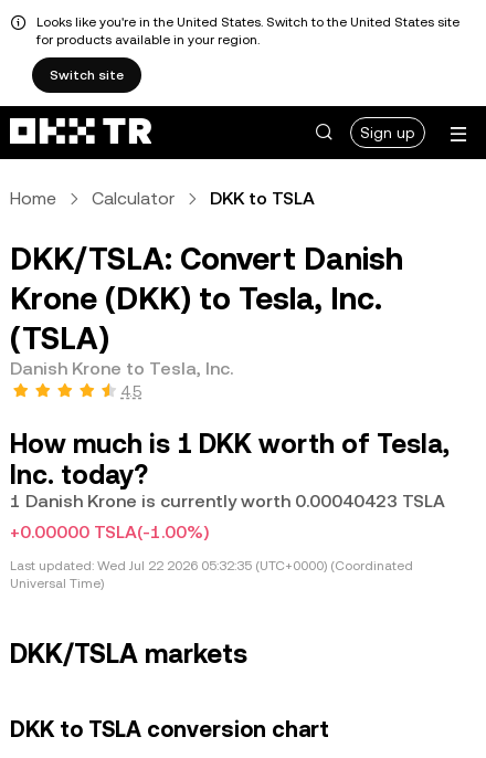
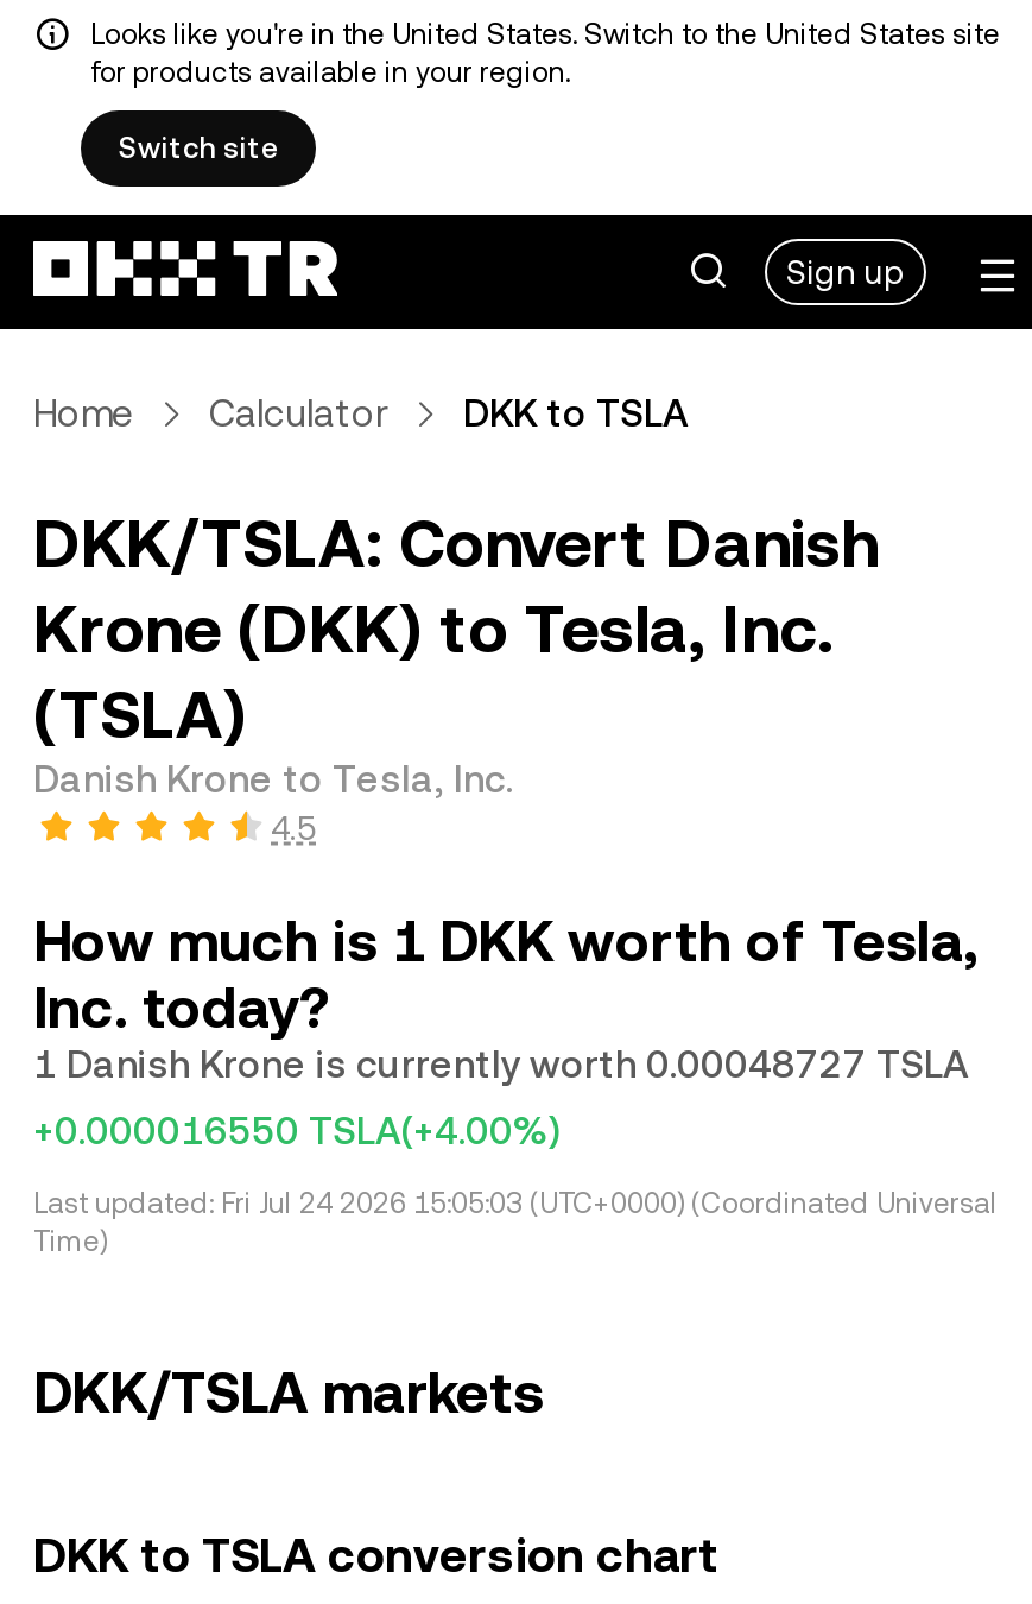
- 1 Danish Krone is currently worth 0.00040423 TSLA
+ 1 Danish Krone is currently worth 0.00048727 TSLA

- +0.00000 TSLA(-1.00%)
+ +0.000016550 TSLA(+4.00%)

- Last updated: Wed Jul 22 2026 05:32:35 (UTC+0000) (Coordinated
- Universal Time)
+ Last updated: Fri Jul 24 2026 15:05:03 (UTC+0000) (Coordinated Universal
+ Time)
